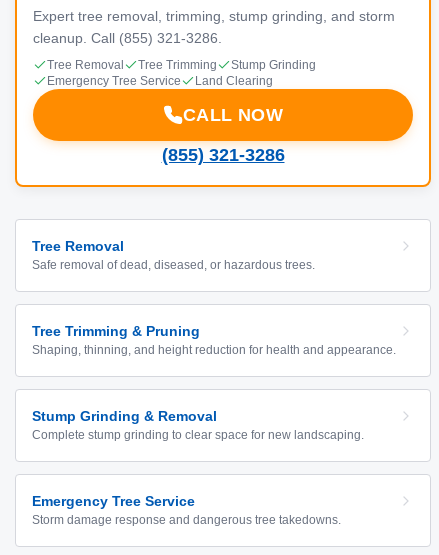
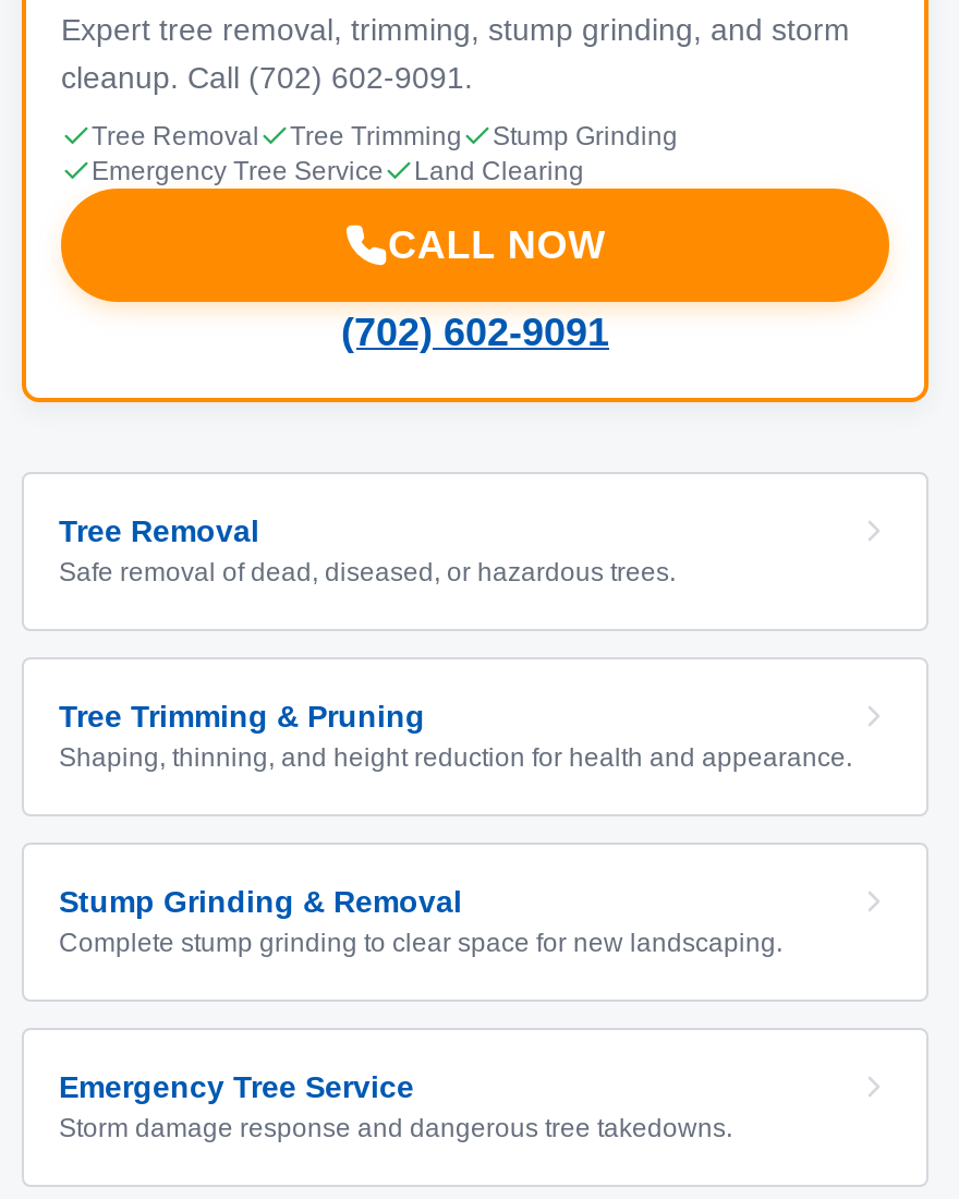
- cleanup. Call (855) 321-3286.
+ cleanup. Call (702) 602-9091.

- (855) 321-3286
+ (702) 602-9091
